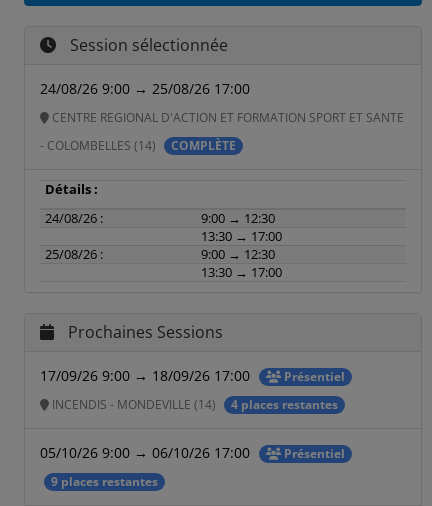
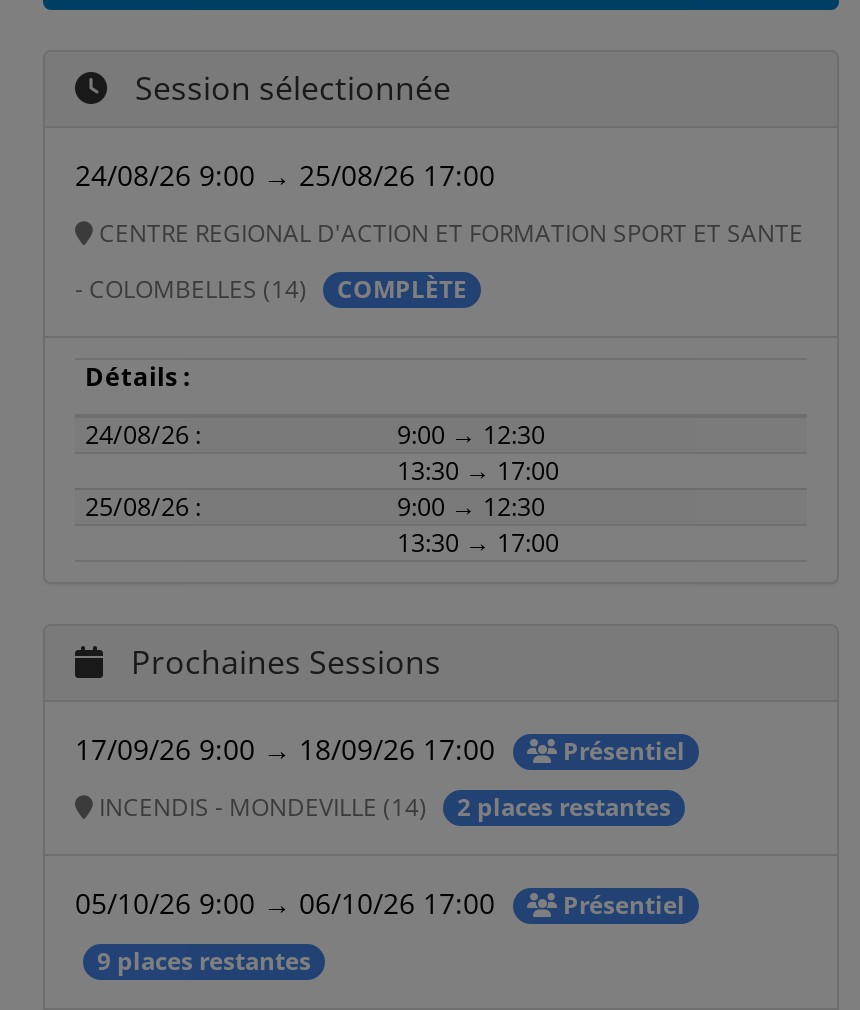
- 4 places restantes
+ 2 places restantes
